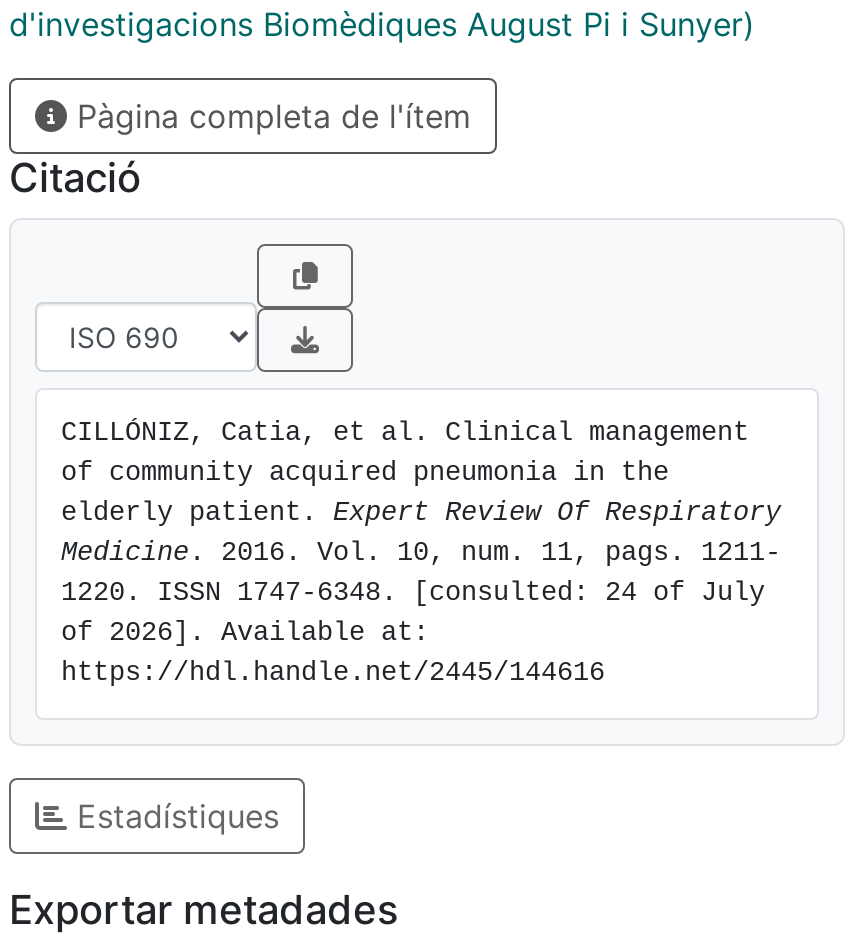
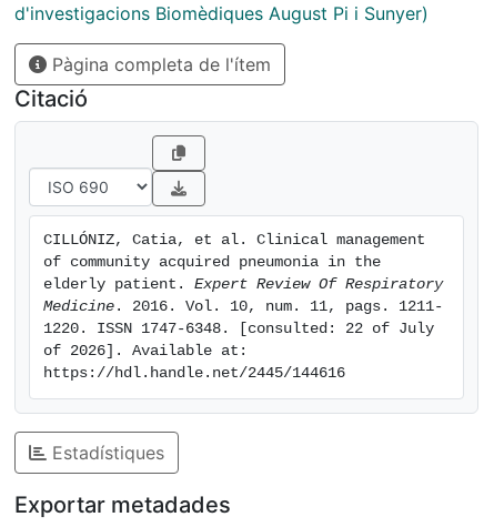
- 1220. ISSN 1747-6348. [consulted: 24 of July
+ 1220. ISSN 1747-6348. [consulted: 22 of July
